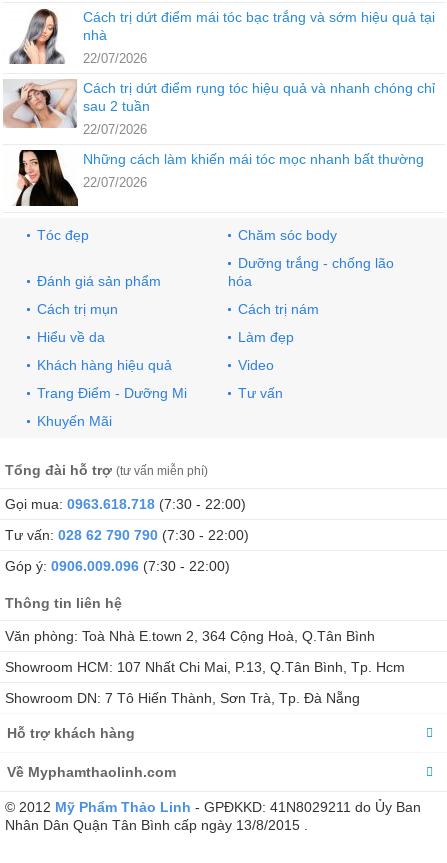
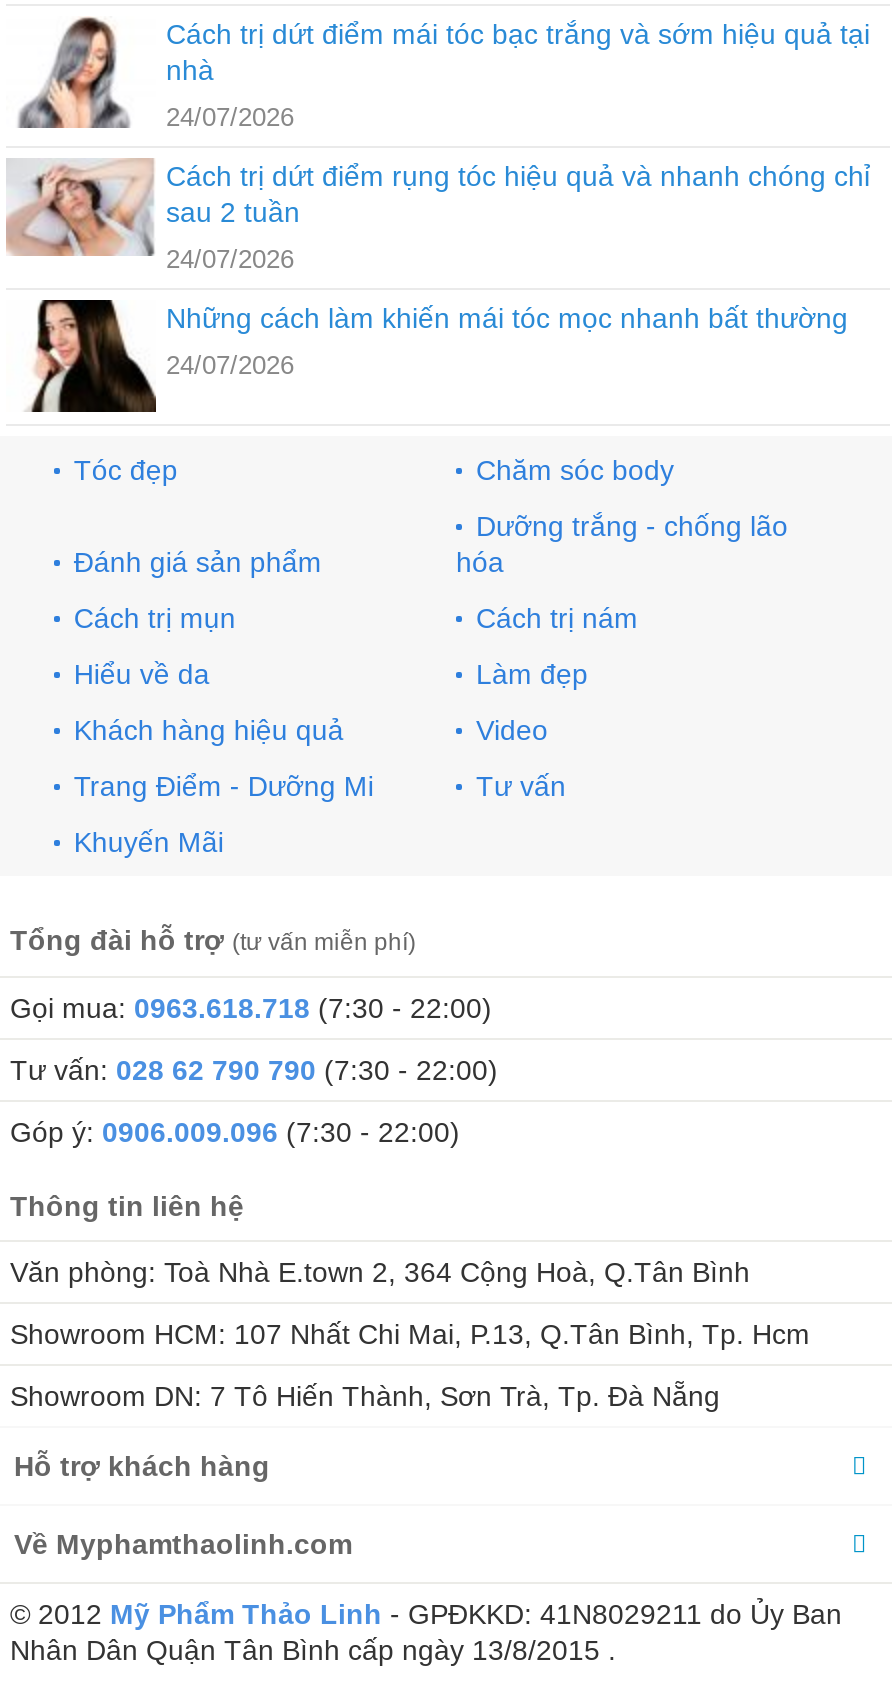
- 22/07/2026
+ 24/07/2026

- 22/07/2026
+ 24/07/2026

- 22/07/2026
+ 24/07/2026
